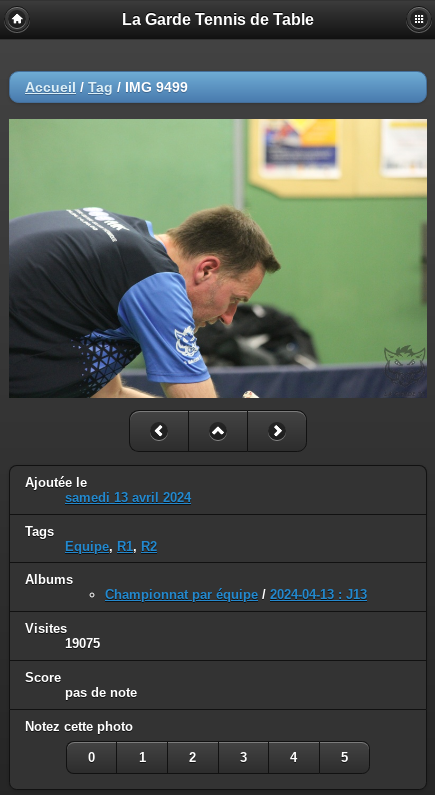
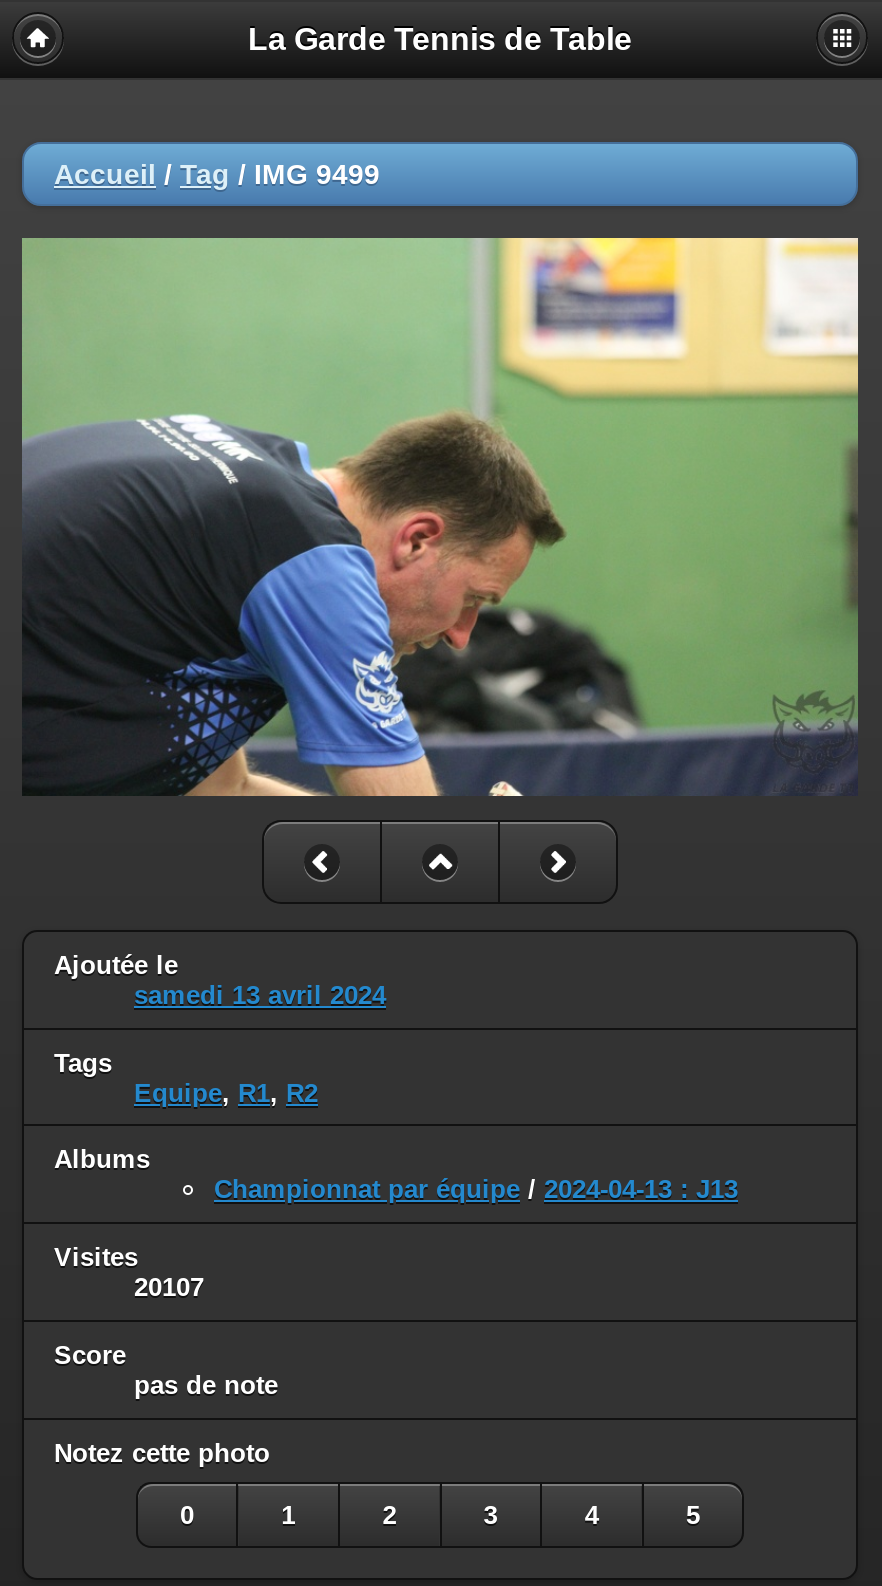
- 19075
+ 20107
